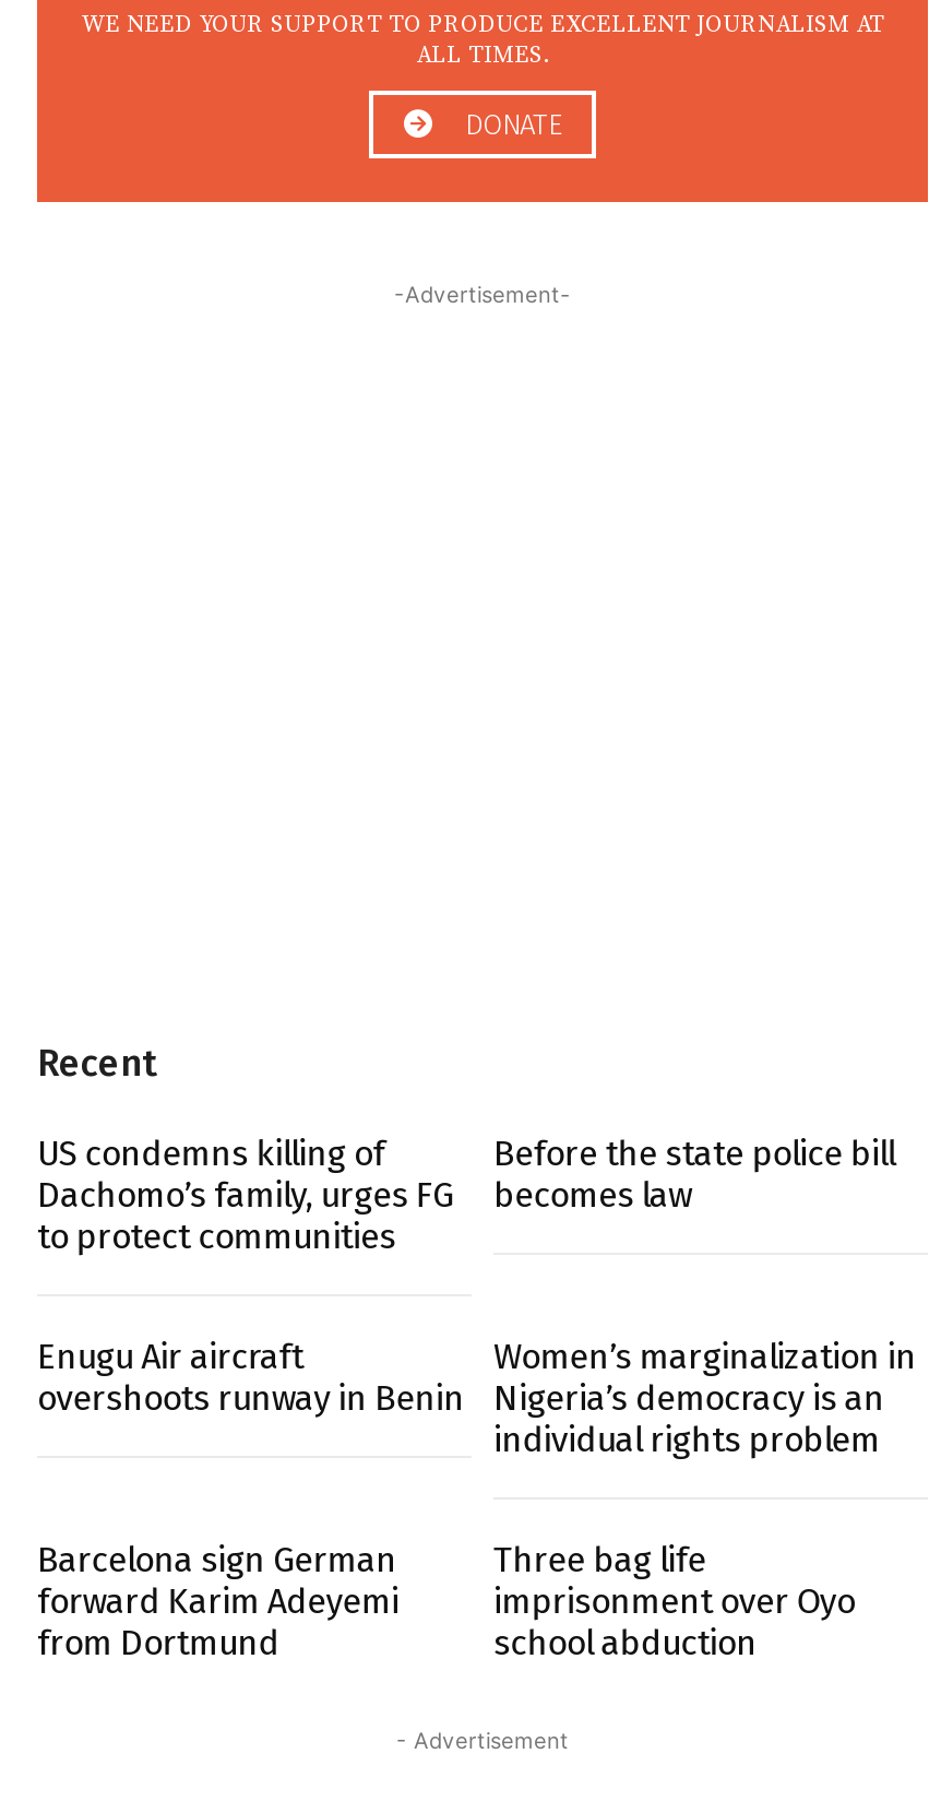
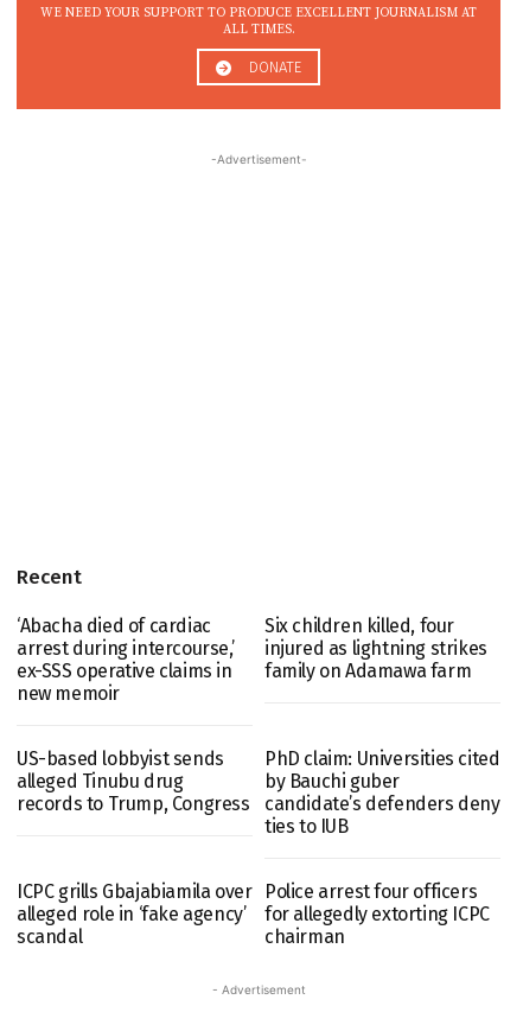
- US condemns killing of
- Dachomo’s family, urges FG
- to protect communities
+ ‘Abacha died of cardiac
+ arrest during intercourse,’
+ ex-SSS operative claims in
+ new memoir

- Before the state police bill
- becomes law
+ Six children killed, four
+ injured as lightning strikes
+ family on Adamawa farm

- Enugu Air aircraft
- overshoots runway in Benin
+ US-based lobbyist sends
+ alleged Tinubu drug
+ records to Trump, Congress

- Women’s marginalization in
- Nigeria’s democracy is an
- individual rights problem
+ PhD claim: Universities cited
+ by Bauchi guber
+ candidate’s defenders deny
+ ties to IUB

- Barcelona sign German
- forward Karim Adeyemi
- from Dortmund
+ ICPC grills Gbajabiamila over
+ alleged role in ‘fake agency’
+ scandal

- Three bag life
- imprisonment over Oyo
- school abduction
+ Police arrest four officers
+ for allegedly extorting ICPC
+ chairman
